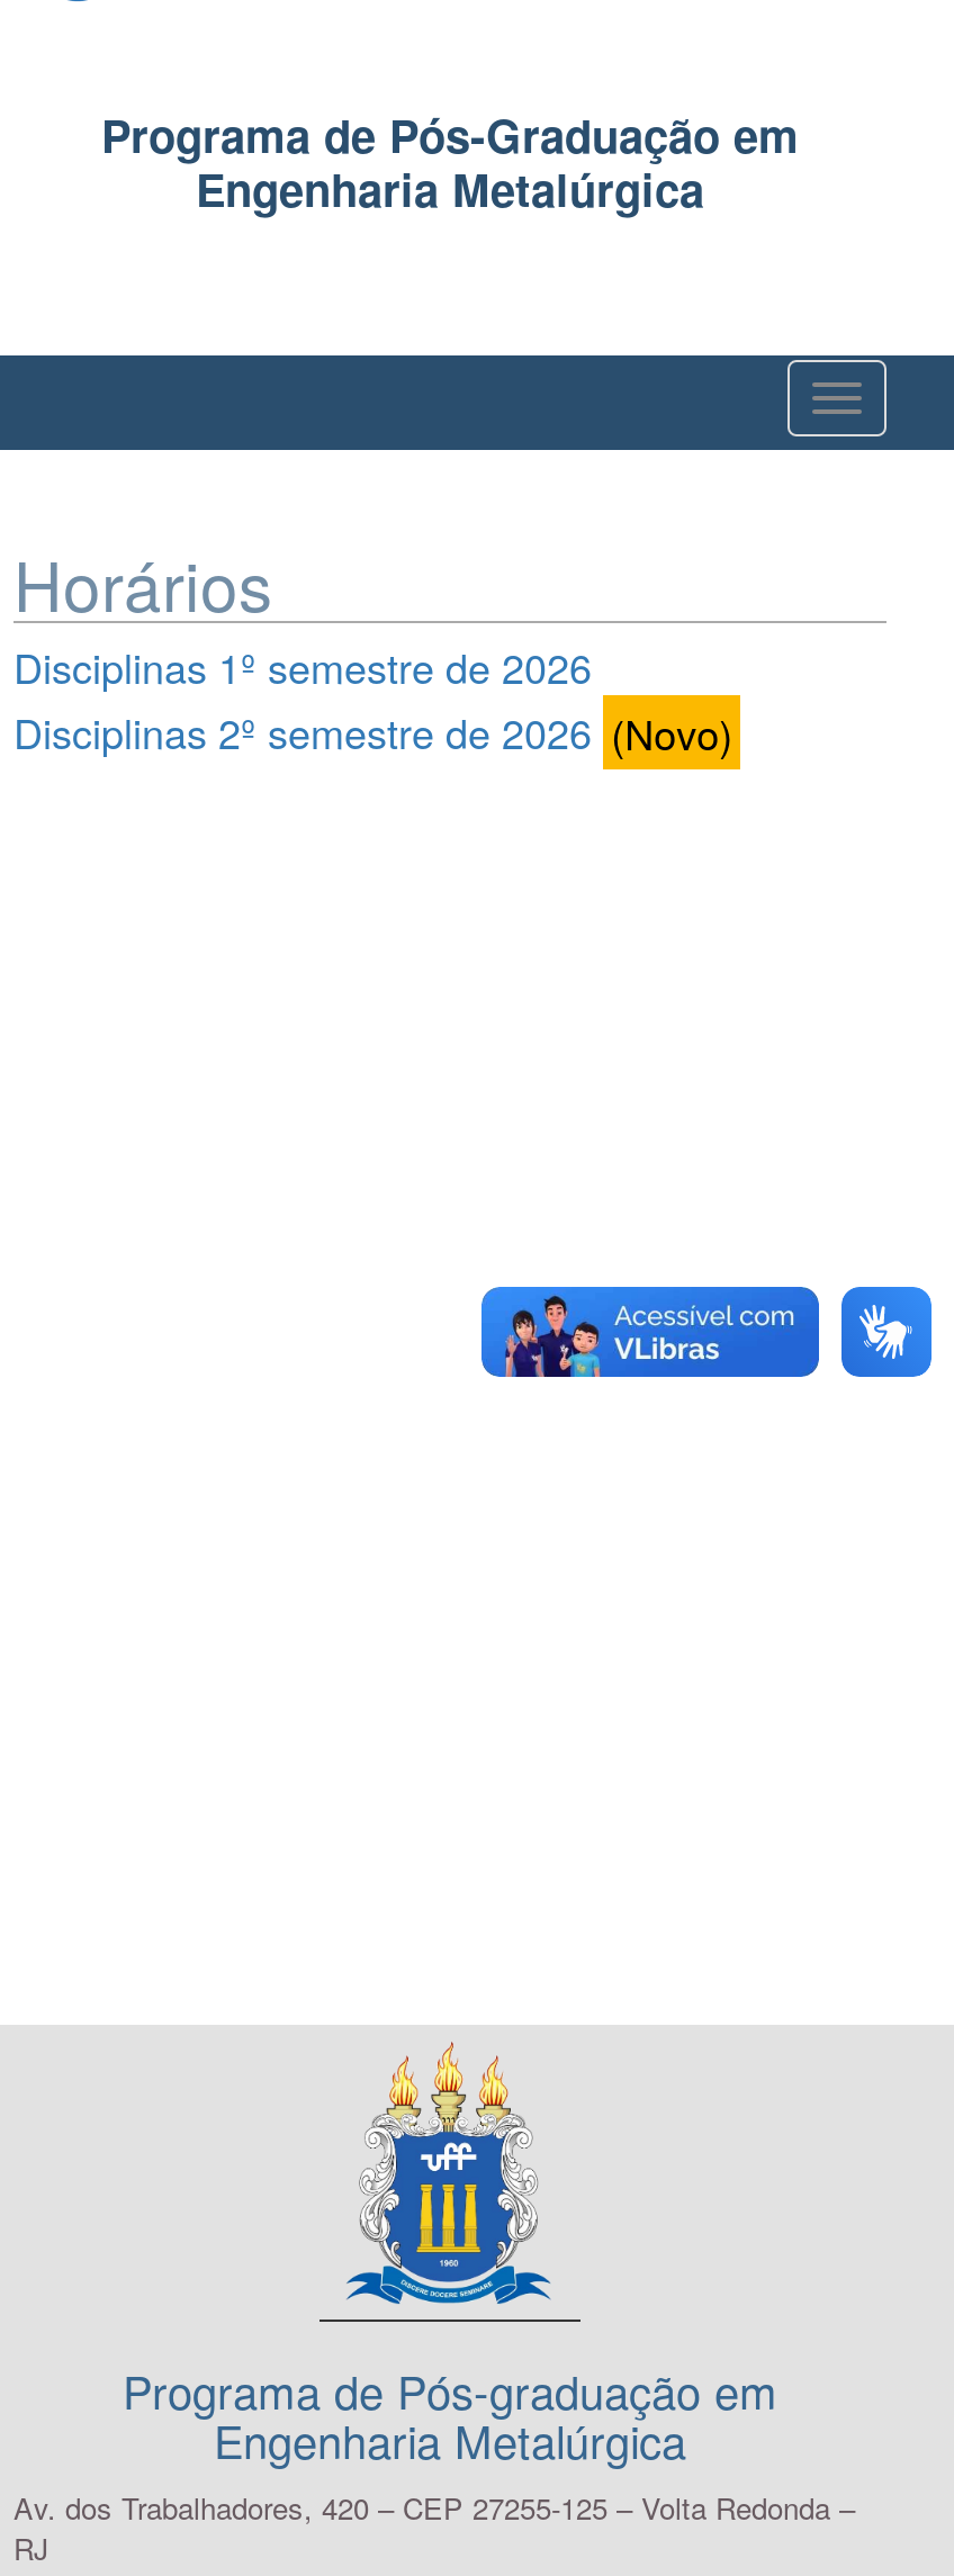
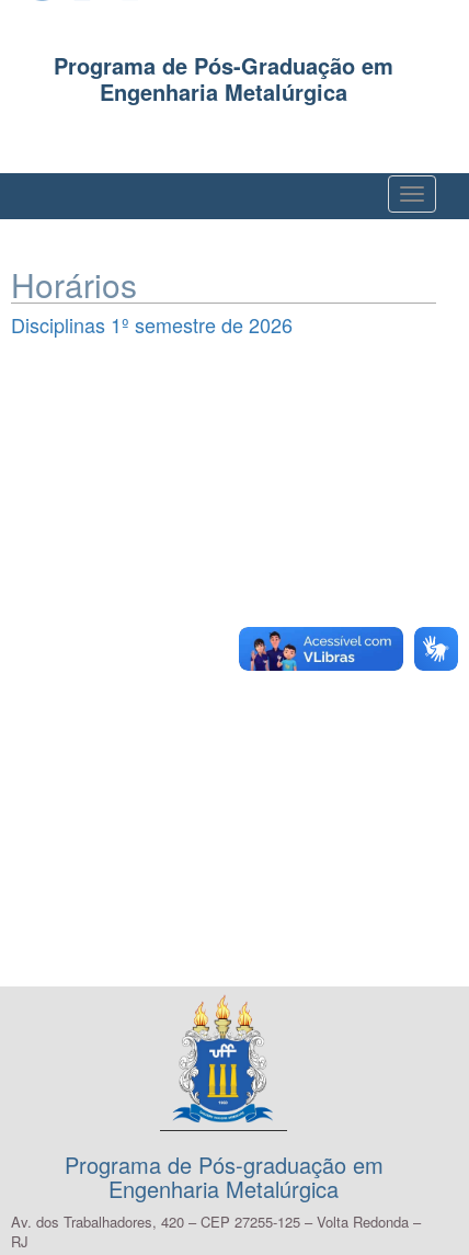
- Disciplinas 2º semestre de 2026 (Novo)
